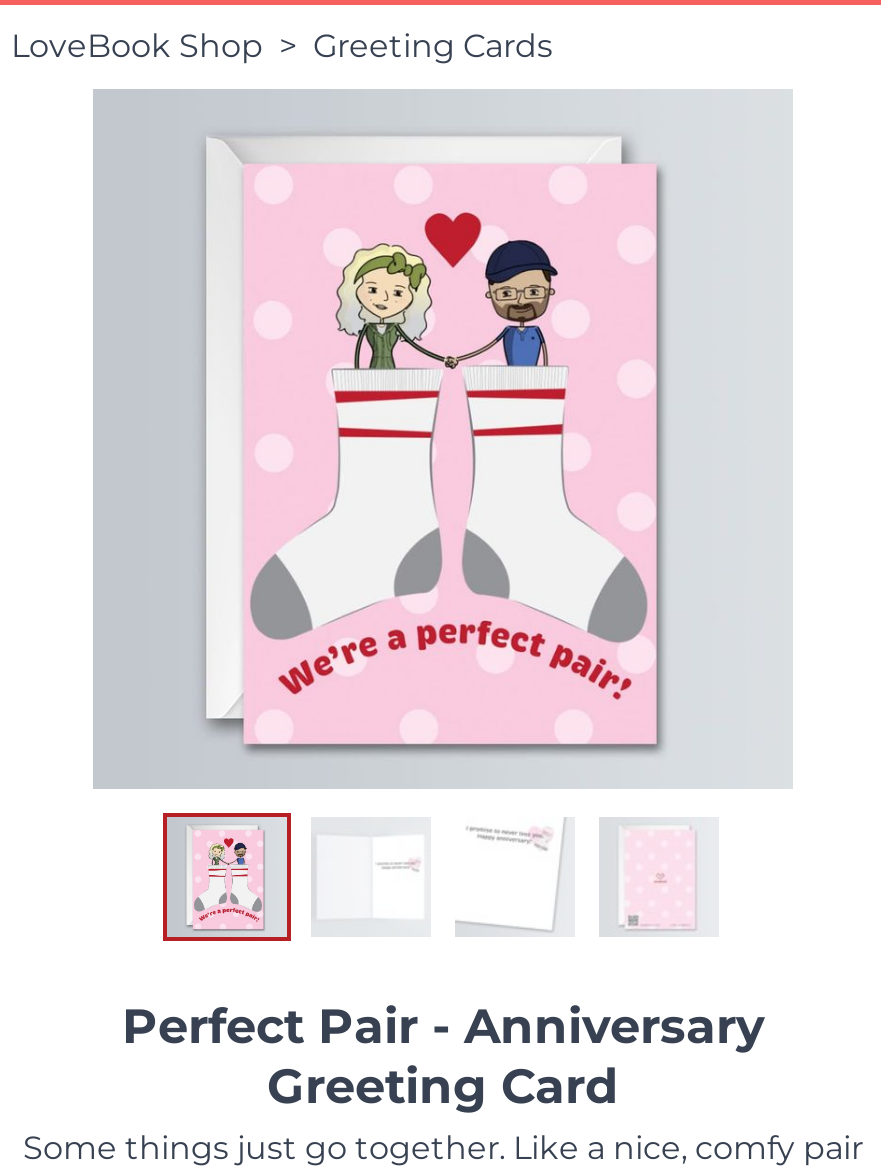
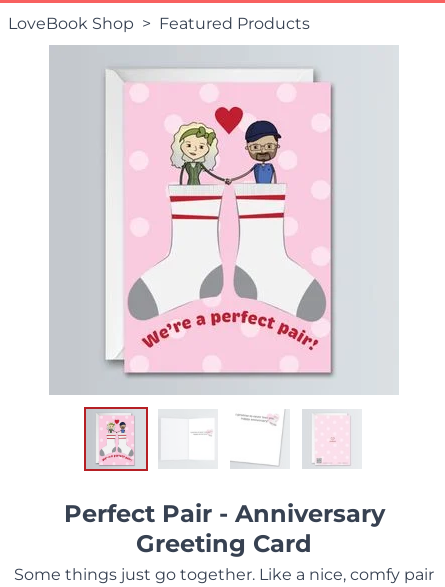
- Greeting Cards
+ Featured Products
